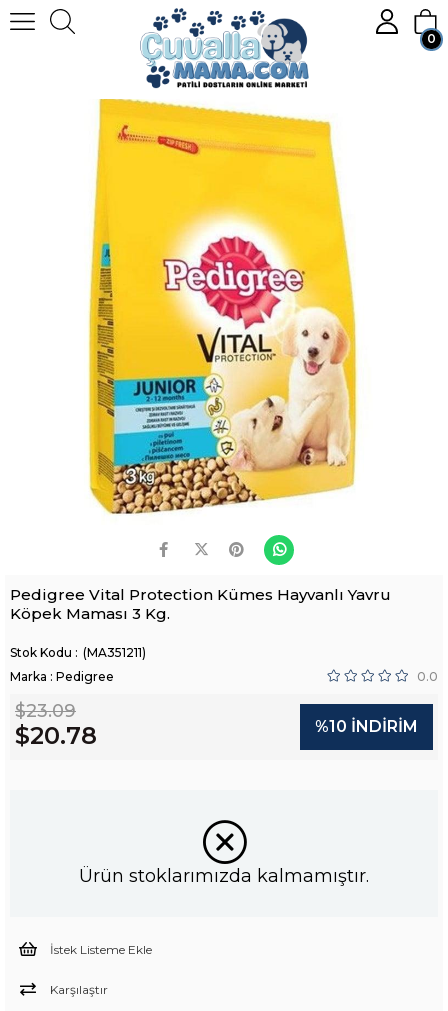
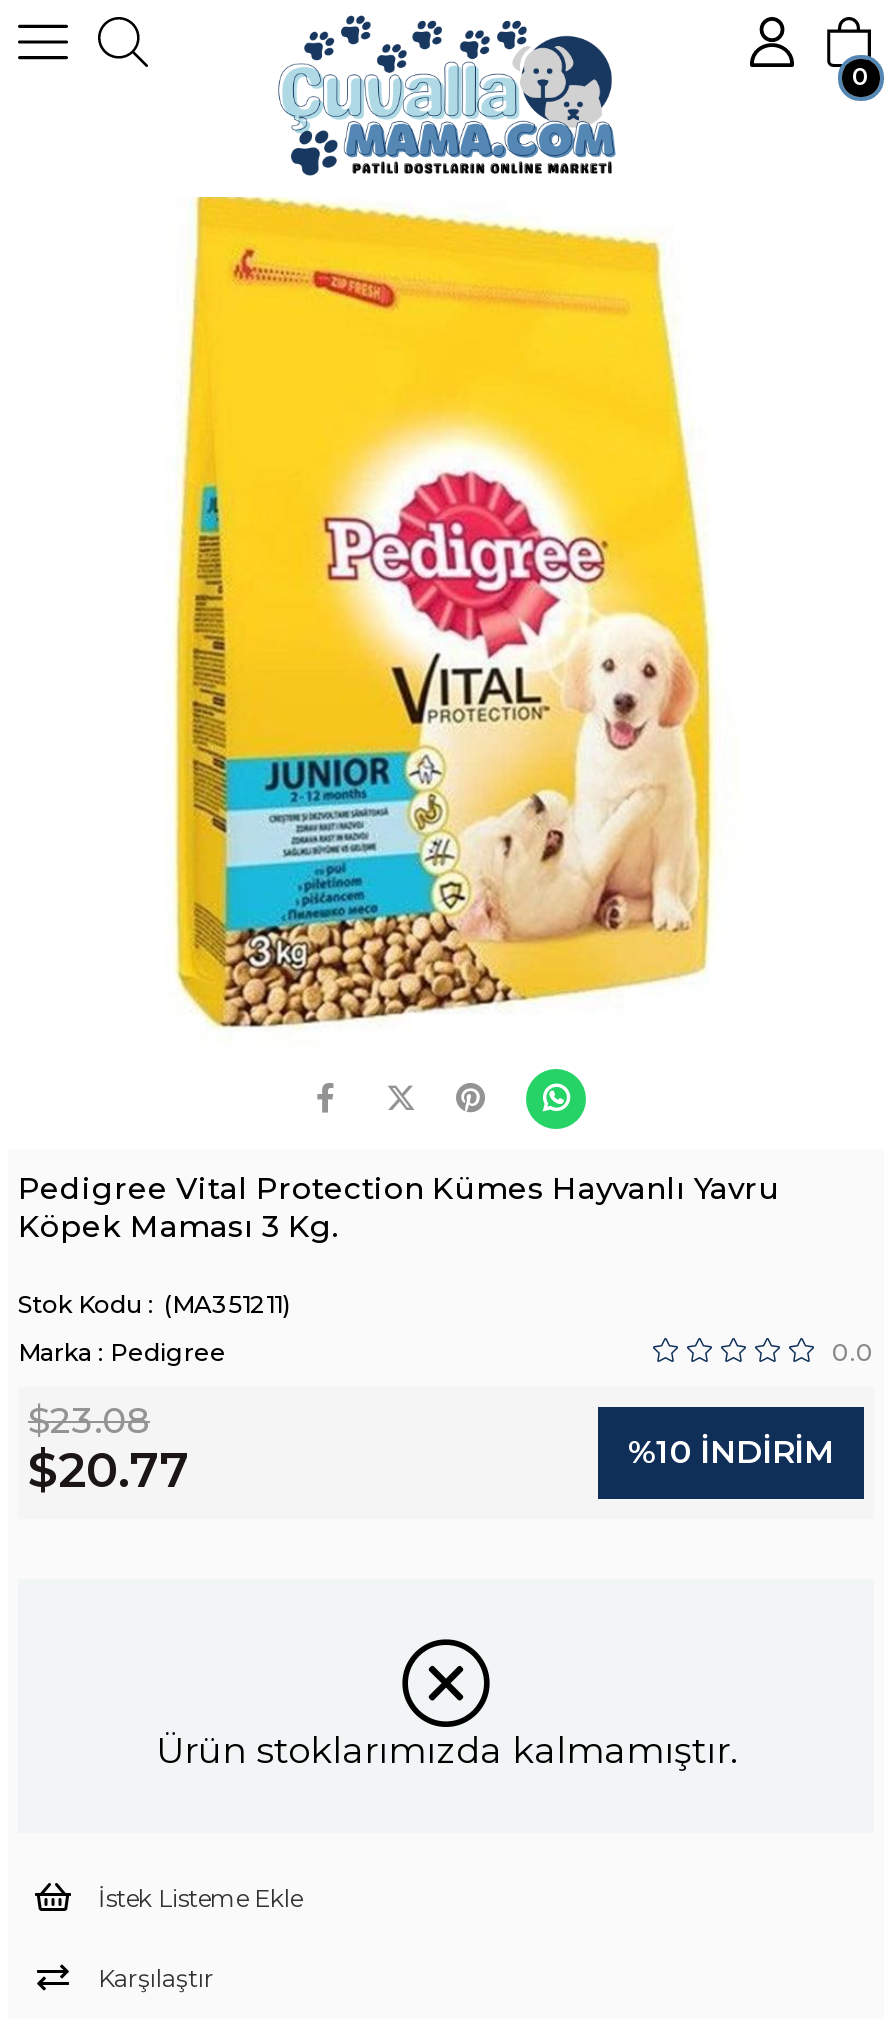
- $23.09
+ $23.08

- $20.78
+ $20.77
